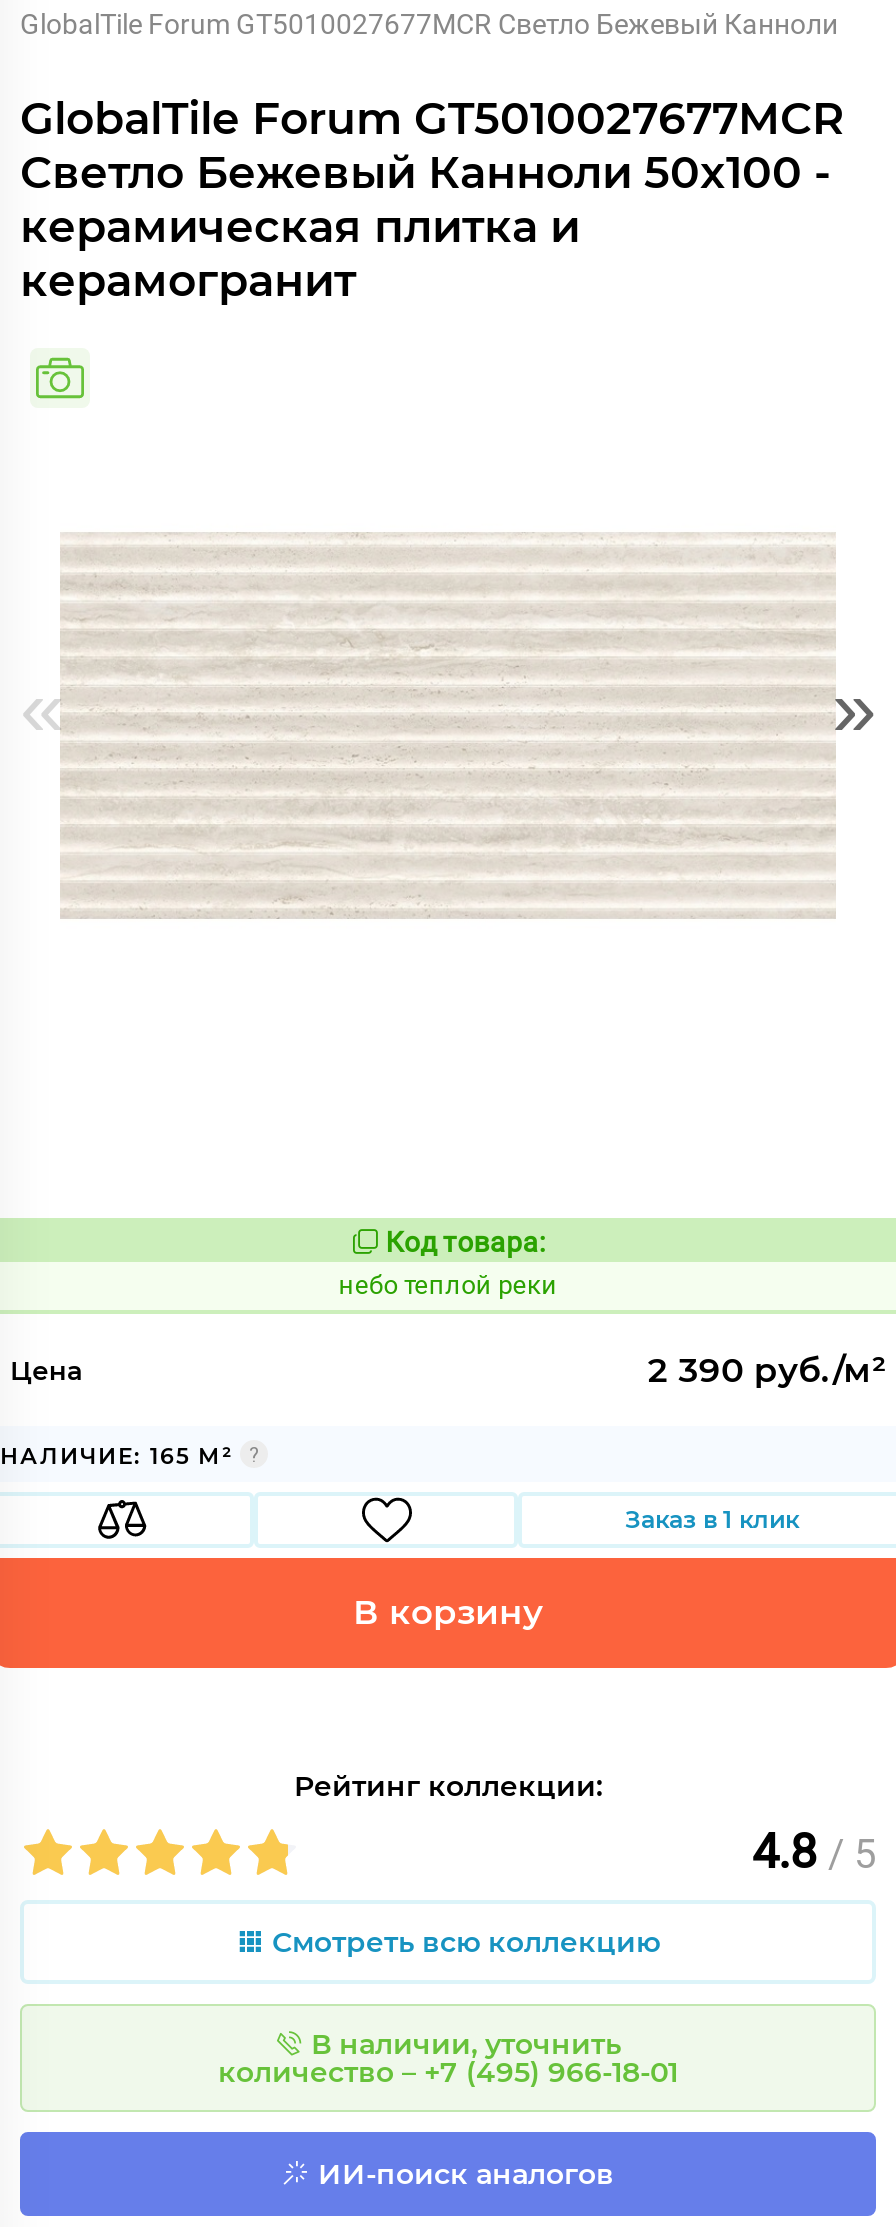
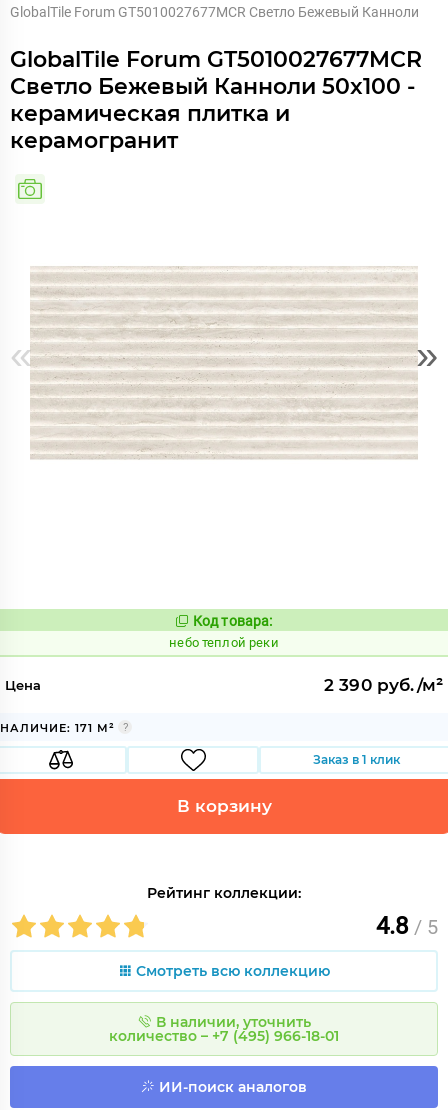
- НАЛИЧИЕ: 165 М²
+ НАЛИЧИЕ: 171 М²
